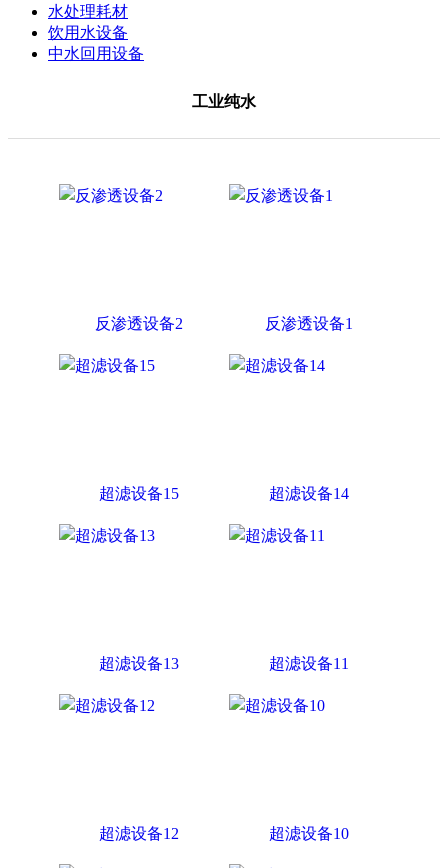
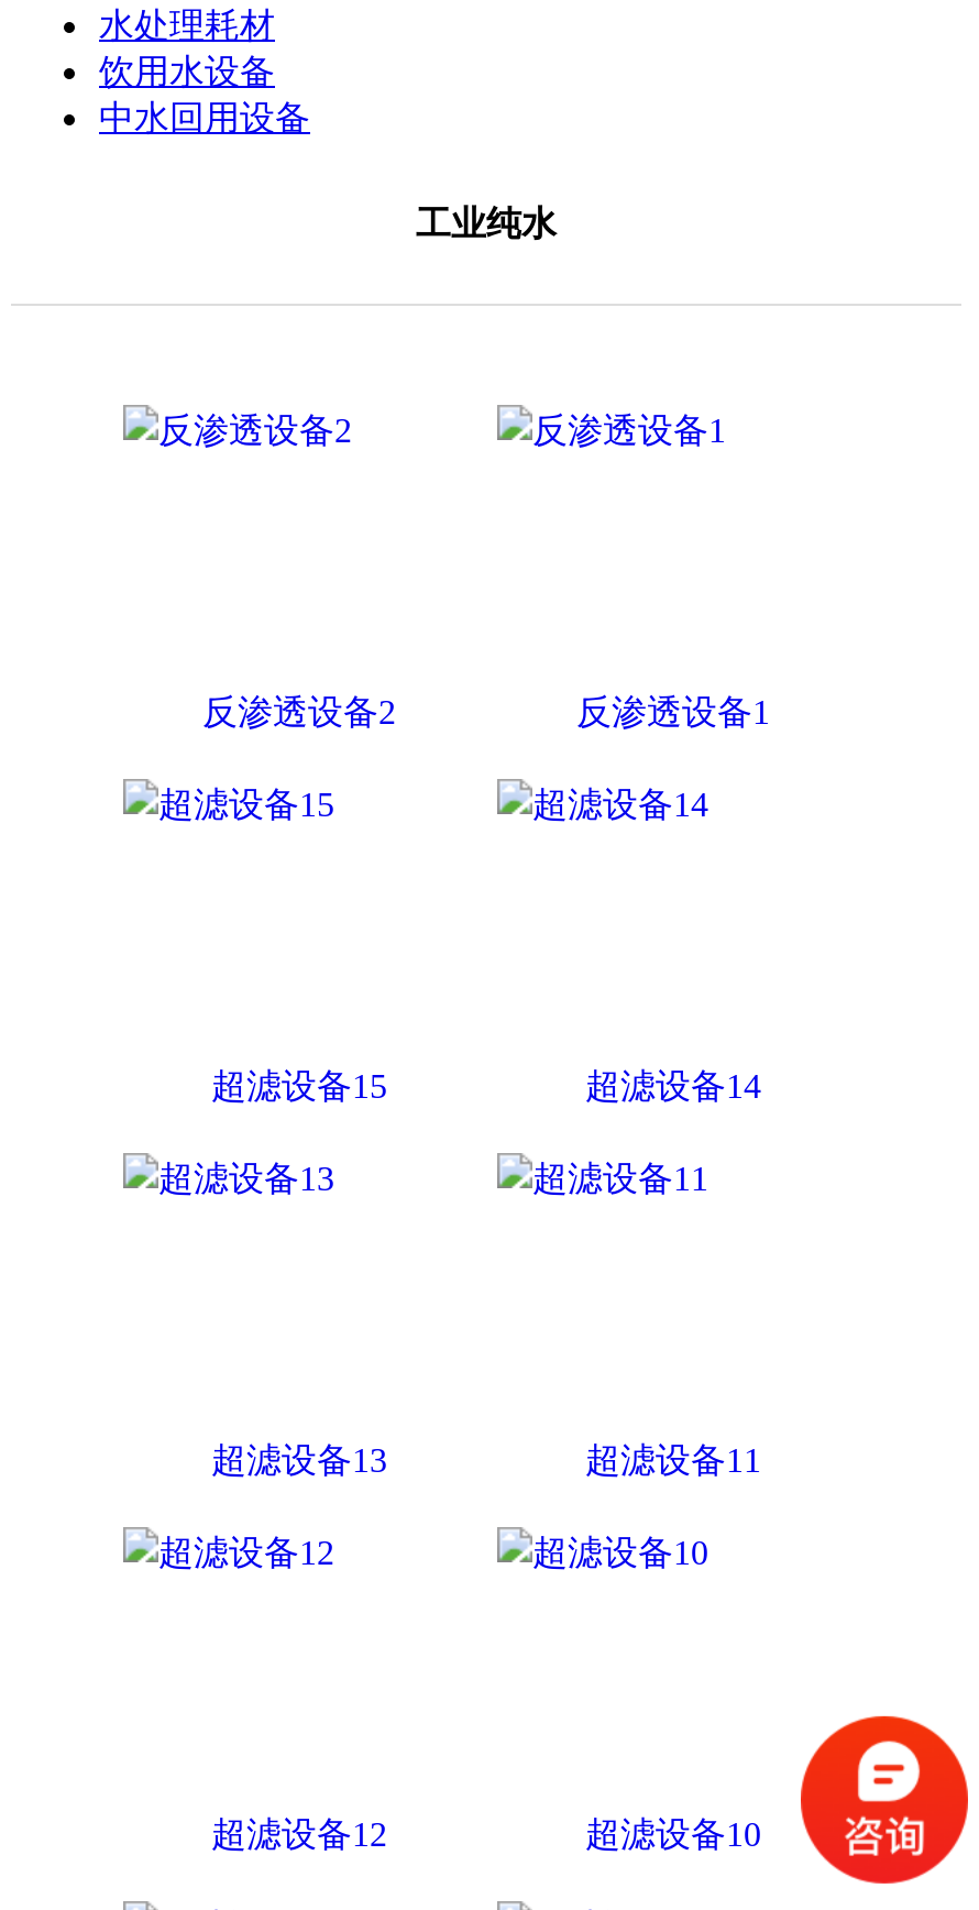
+ [image]
